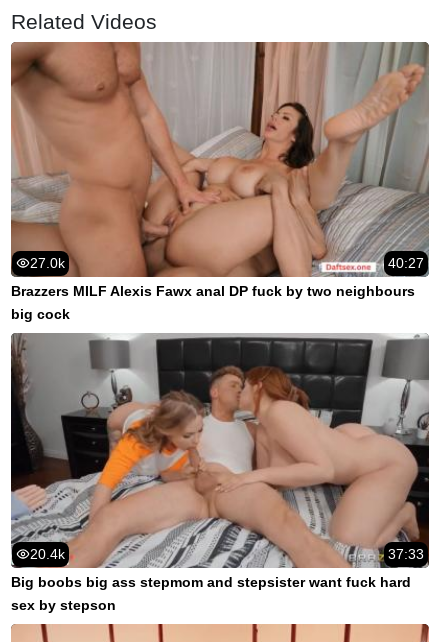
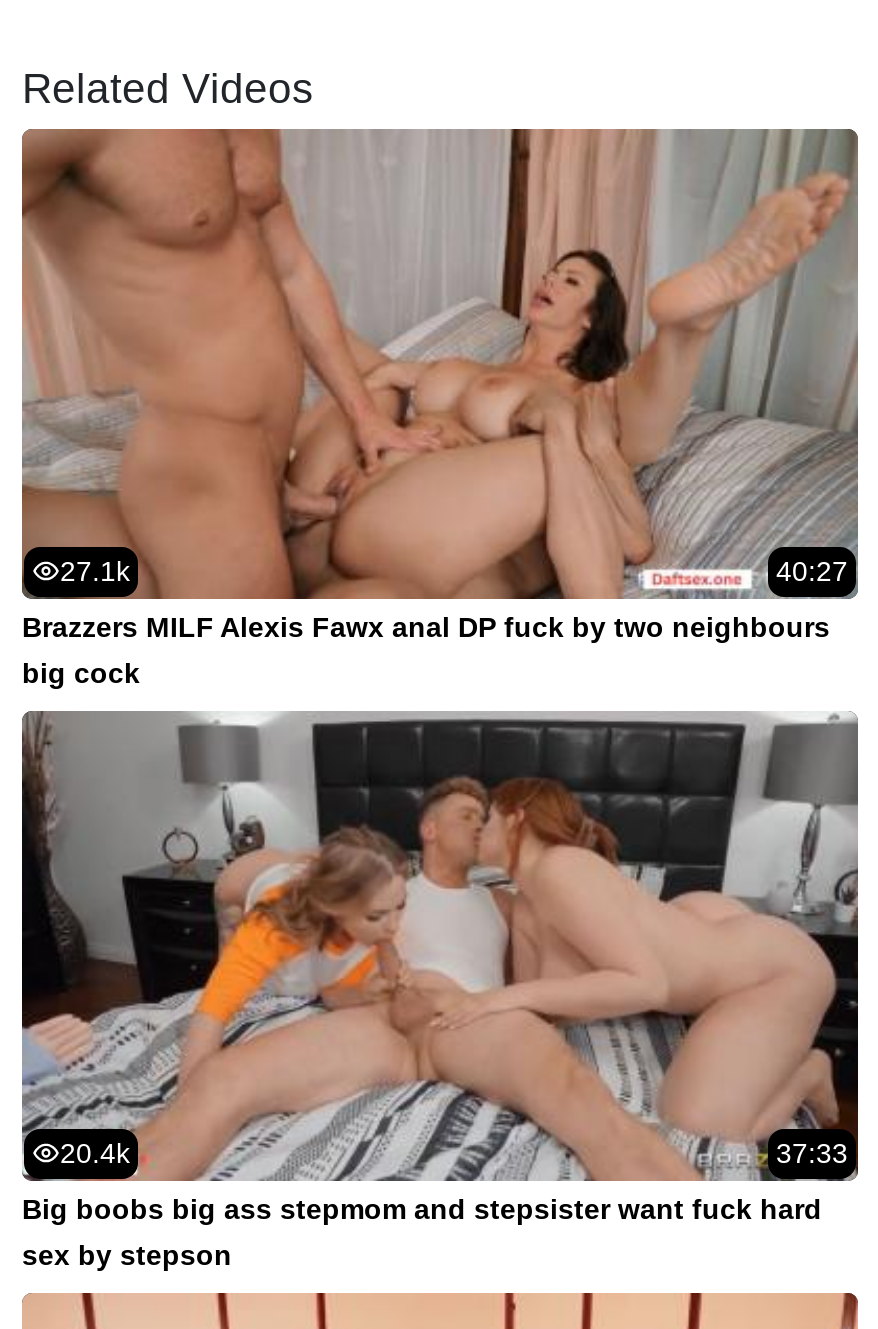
- 27.0k
+ 27.1k
